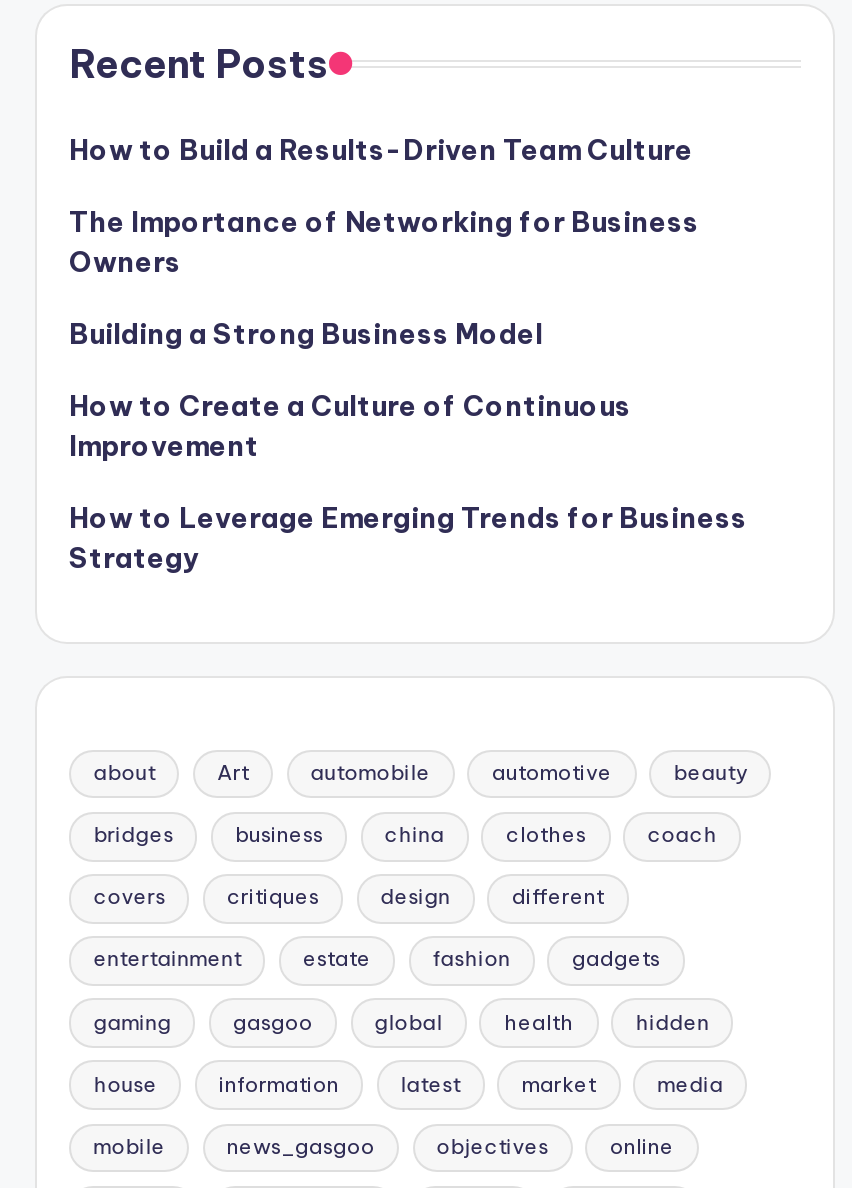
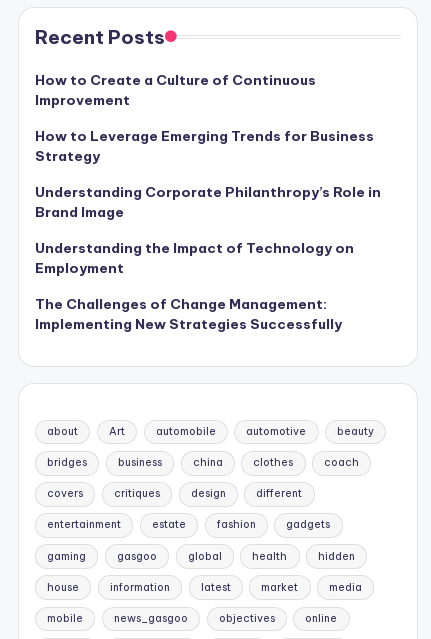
- How to Build a Results-Driven Team Culture
- The Importance of Networking for Business
- Owners
- Building a Strong Business Model

moved up: How to Create a Culture of Continuous | Improvement | How to Leverage Emerging Trends for Business | Strategy

+ Understanding Corporate Philanthropy’s Role in
+ Brand Image
+ Understanding the Impact of Technology on
+ Employment
+ The Challenges of Change Management:
+ Implementing New Strategies Successfully
